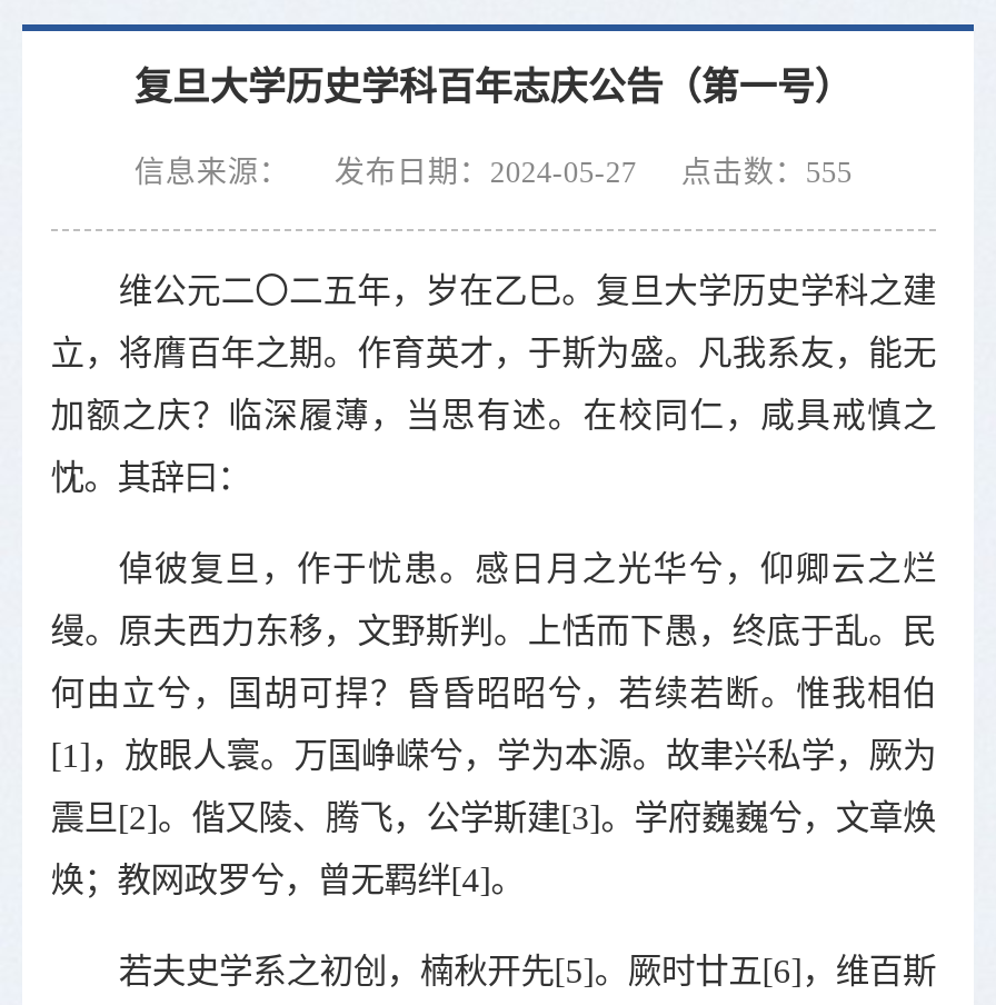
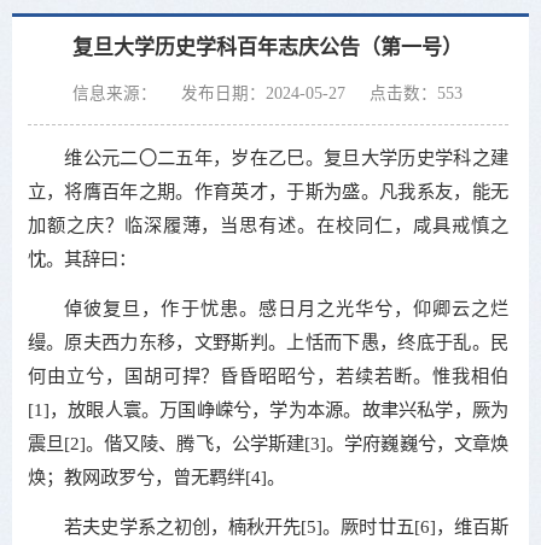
- 信息来源：发布日期：2024-05-27点击数：555
+ 信息来源：发布日期：2024-05-27点击数：553
